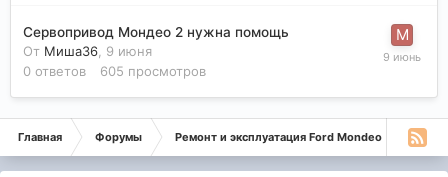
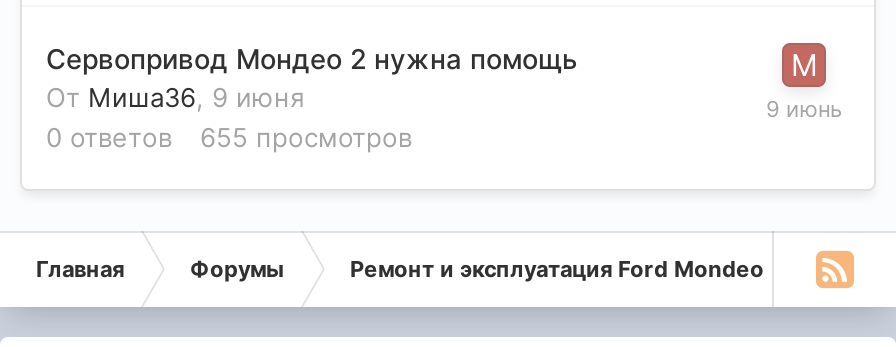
- 0 ответов 605 просмотров
+ 0 ответов 655 просмотров
